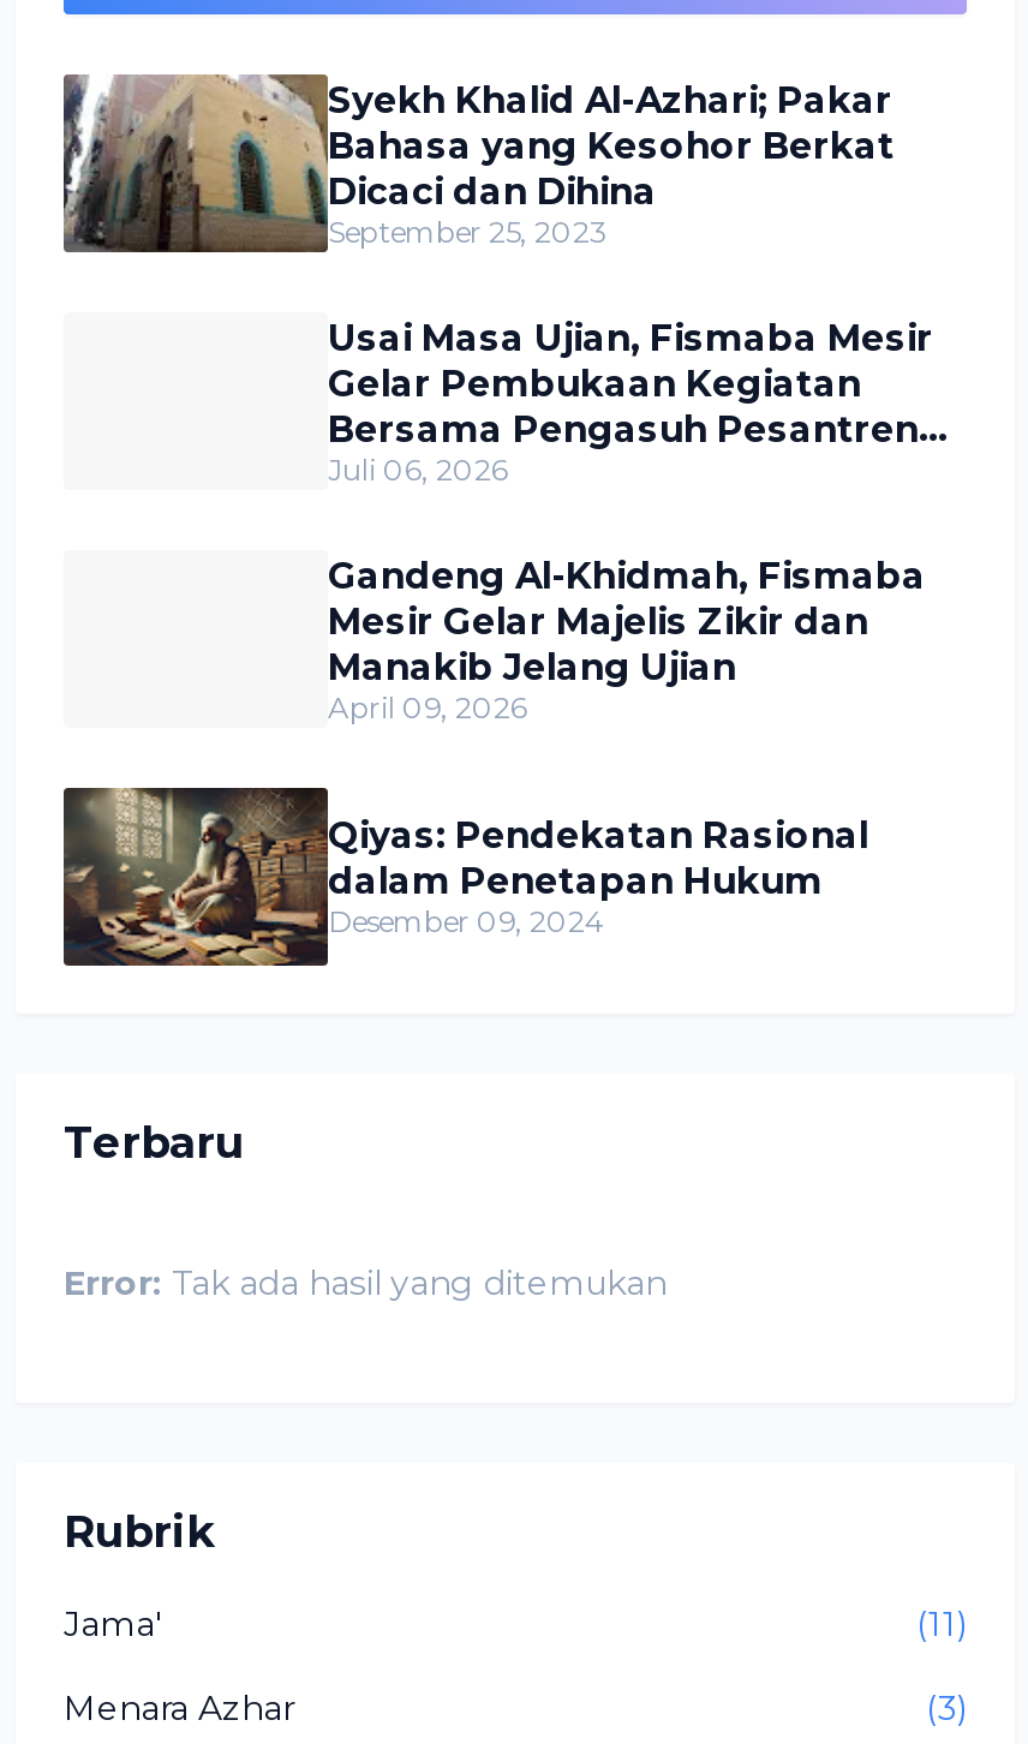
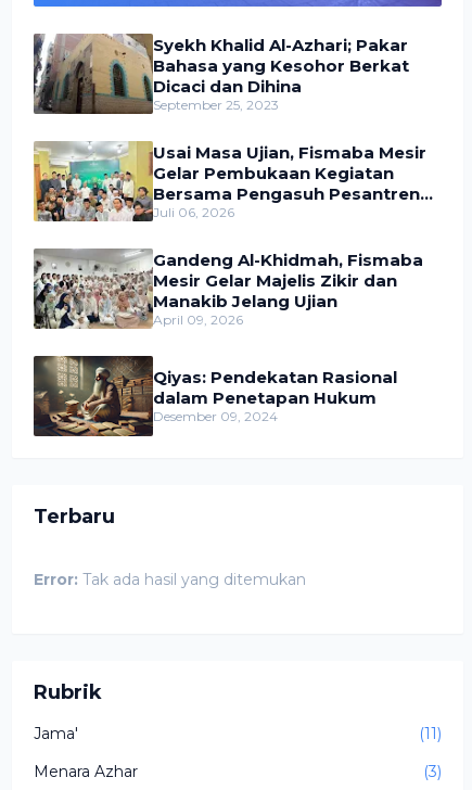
+ [image]

+ [image]
